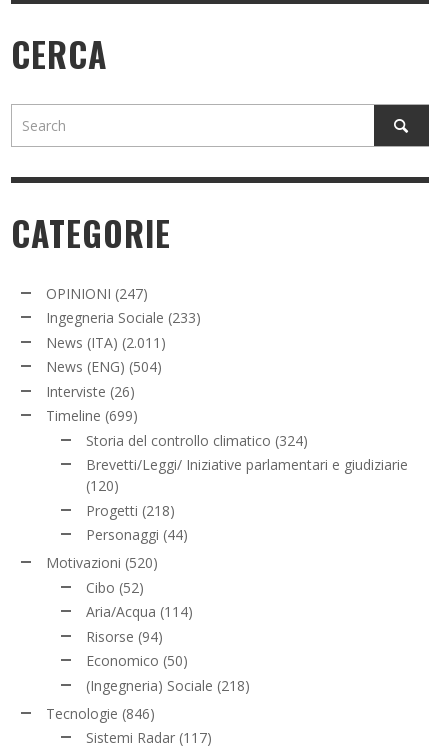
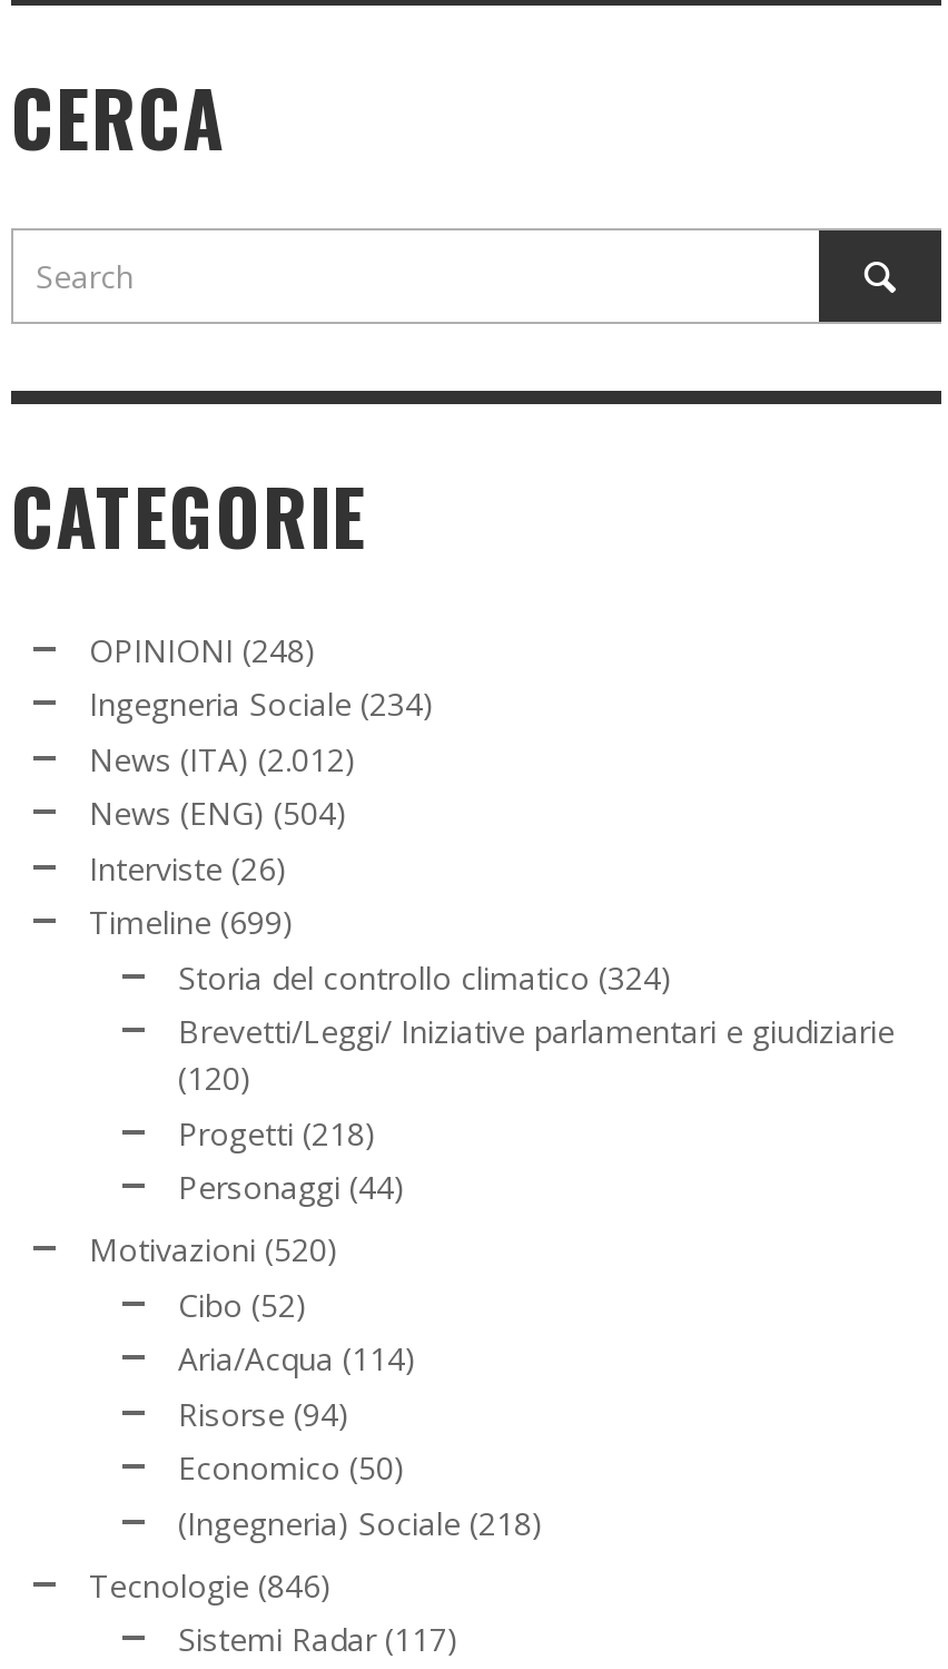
- OPINIONI (247)
+ OPINIONI (248)

- Ingegneria Sociale (233)
+ Ingegneria Sociale (234)

- News (ITA) (2.011)
+ News (ITA) (2.012)
